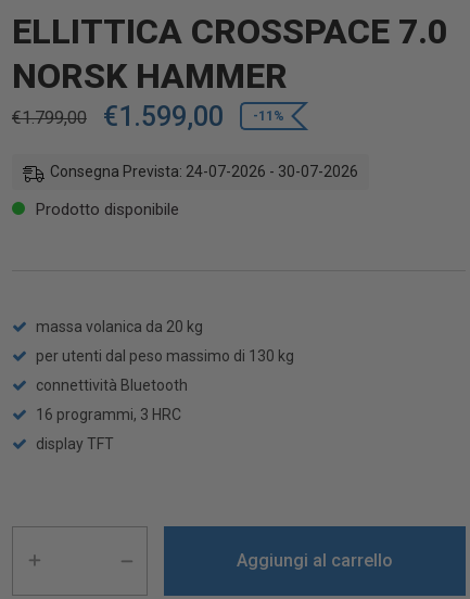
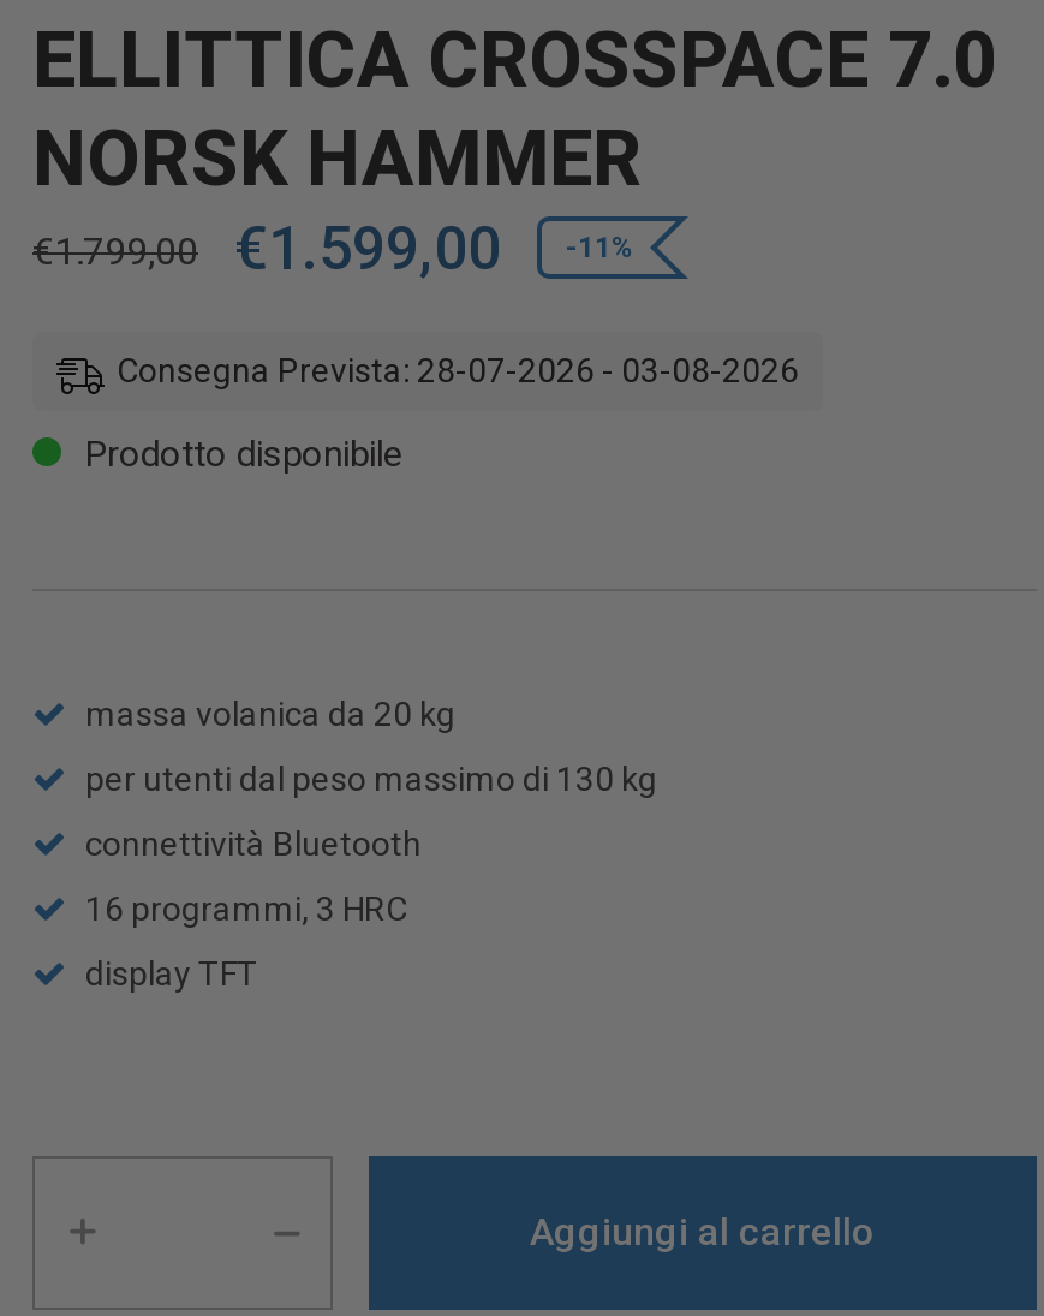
- Consegna Prevista: 24-07-2026 - 30-07-2026
+ Consegna Prevista: 28-07-2026 - 03-08-2026
